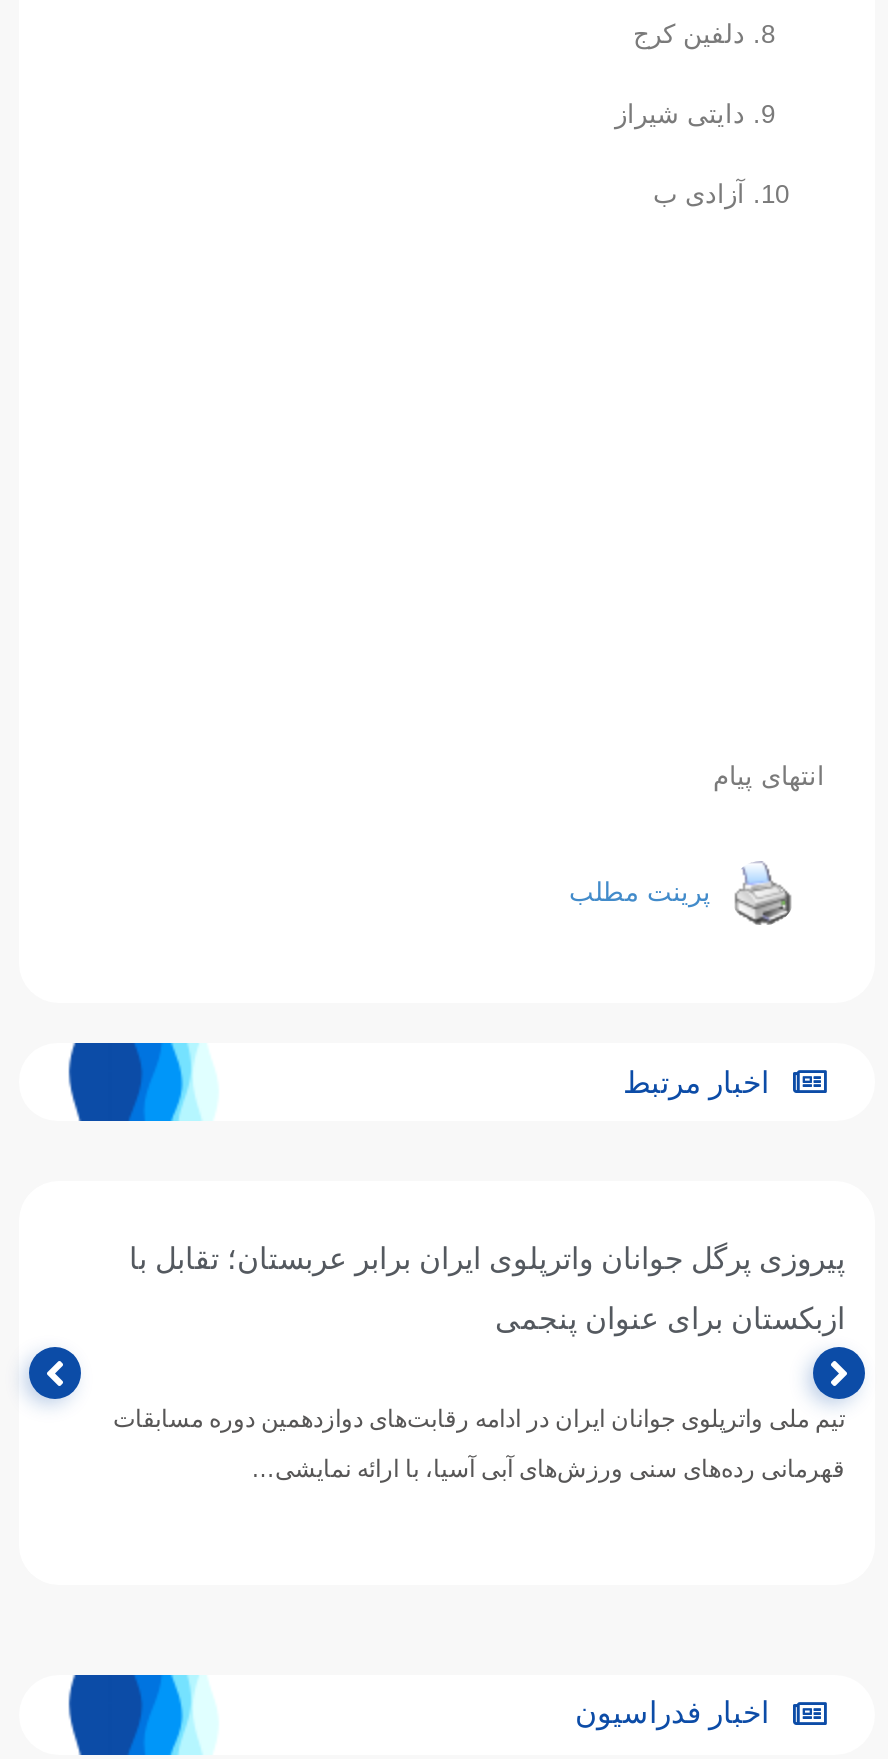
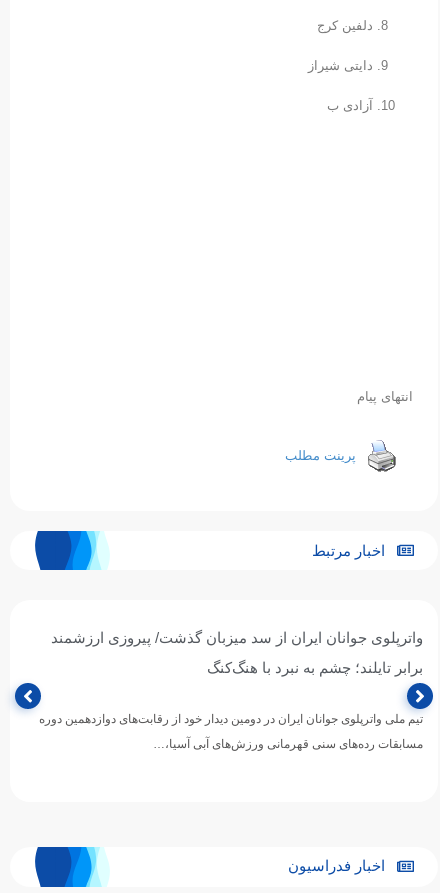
- پیروزی پرگل جوانان واترپلوی ایران برابر عربستان؛ تقابل با
+ واترپلوی جوانان ایران از سد میزبان گذشت/ پیروزی ارزشمند

- ازبکستان برای عنوان پنجمی
+ برابر تایلند؛ چشم به نبرد با هنگ‌کنگ

- تیم ملی واترپلوی جوانان ایران در ادامه رقابت‌های دوازدهمین دوره مسابقات
+ تیم ملی واترپلوی جوانان ایران در دومین دیدار خود از رقابت‌های دوازدهمین دوره

- قهرمانی رده‌های سنی ورزش‌های آبی آسیا، با ارائه نمایشی…
+ مسابقات رده‌های سنی قهرمانی ورزش‌های آبی آسیا،…
